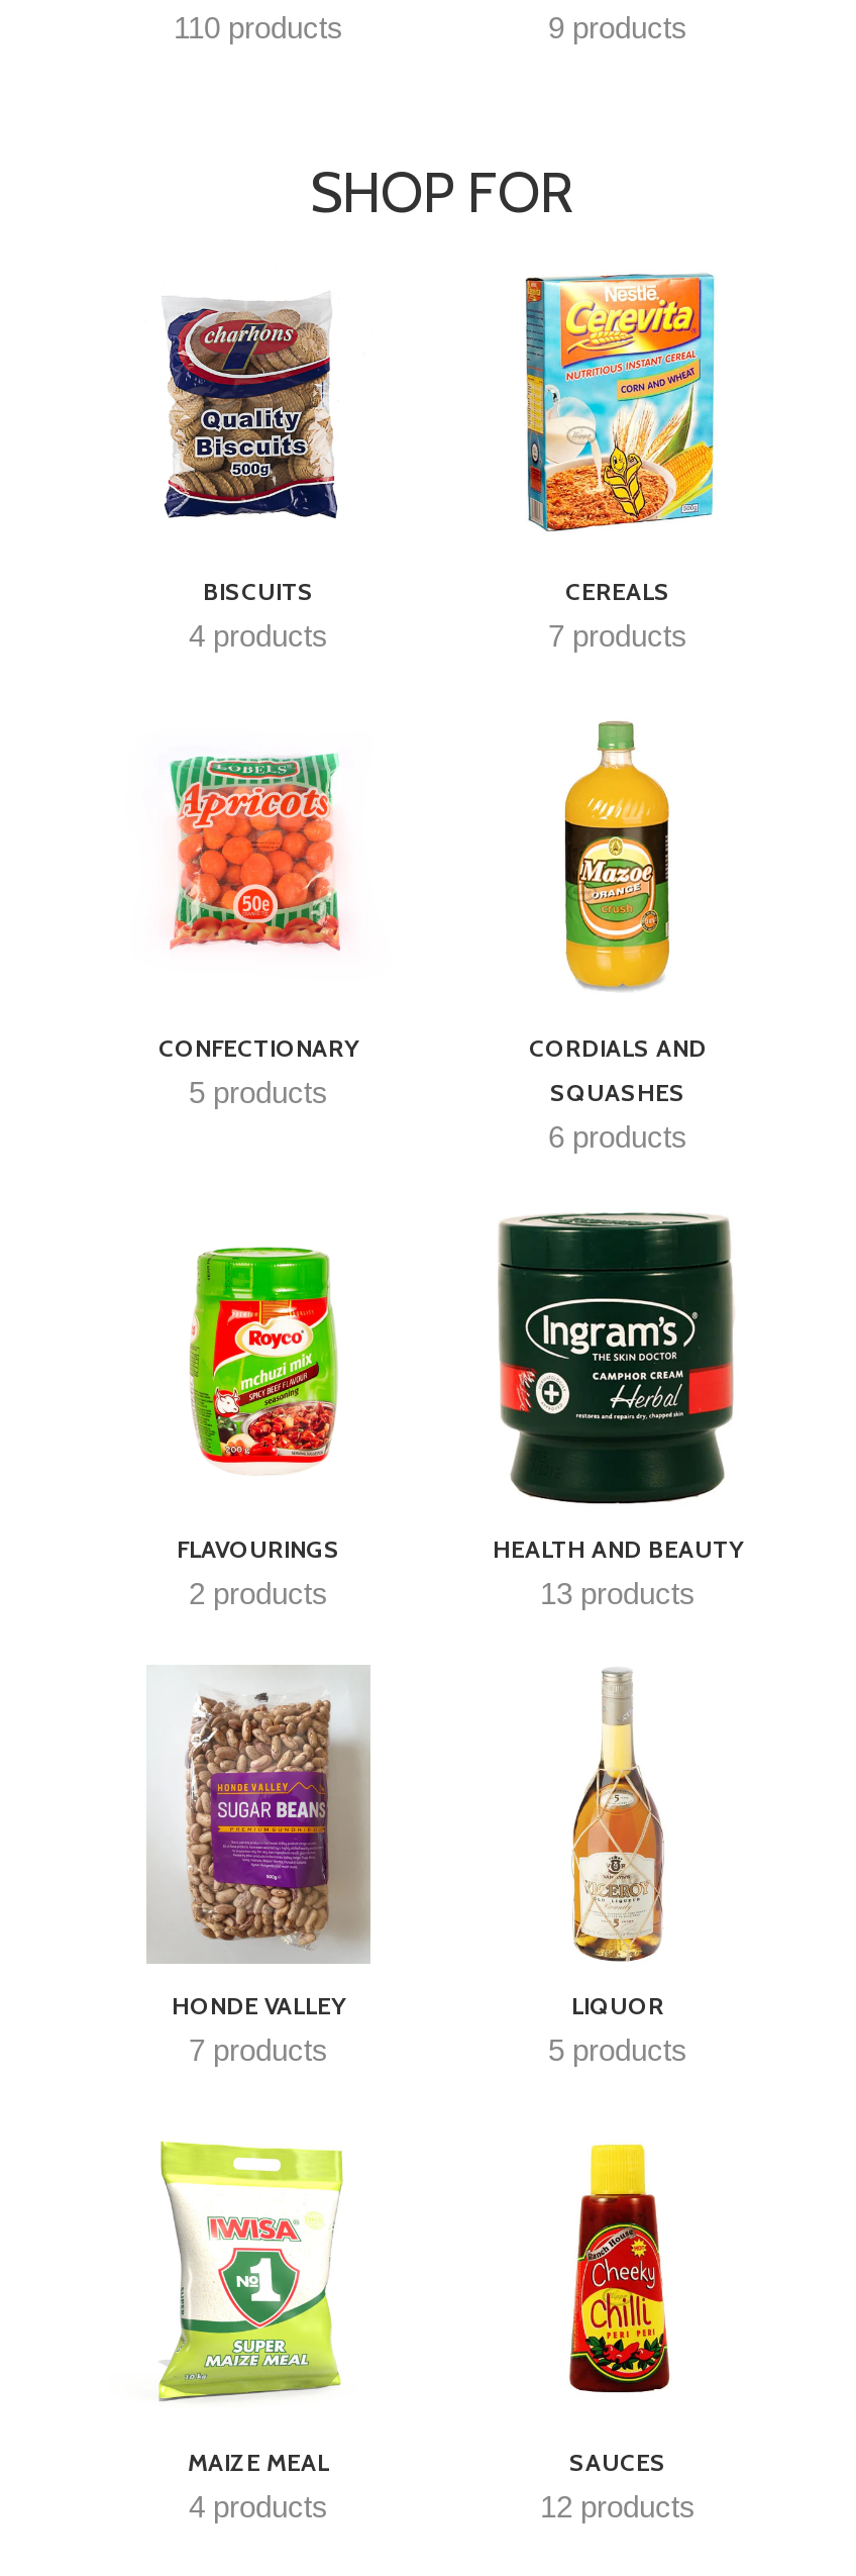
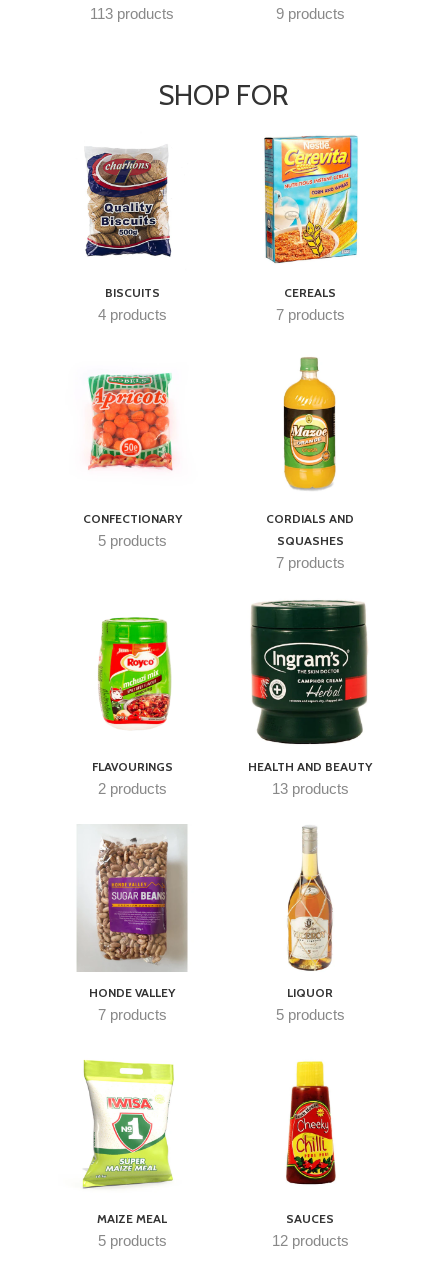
- 110 products
+ 113 products

- 6 products
+ 7 products

- 4 products
+ 5 products
